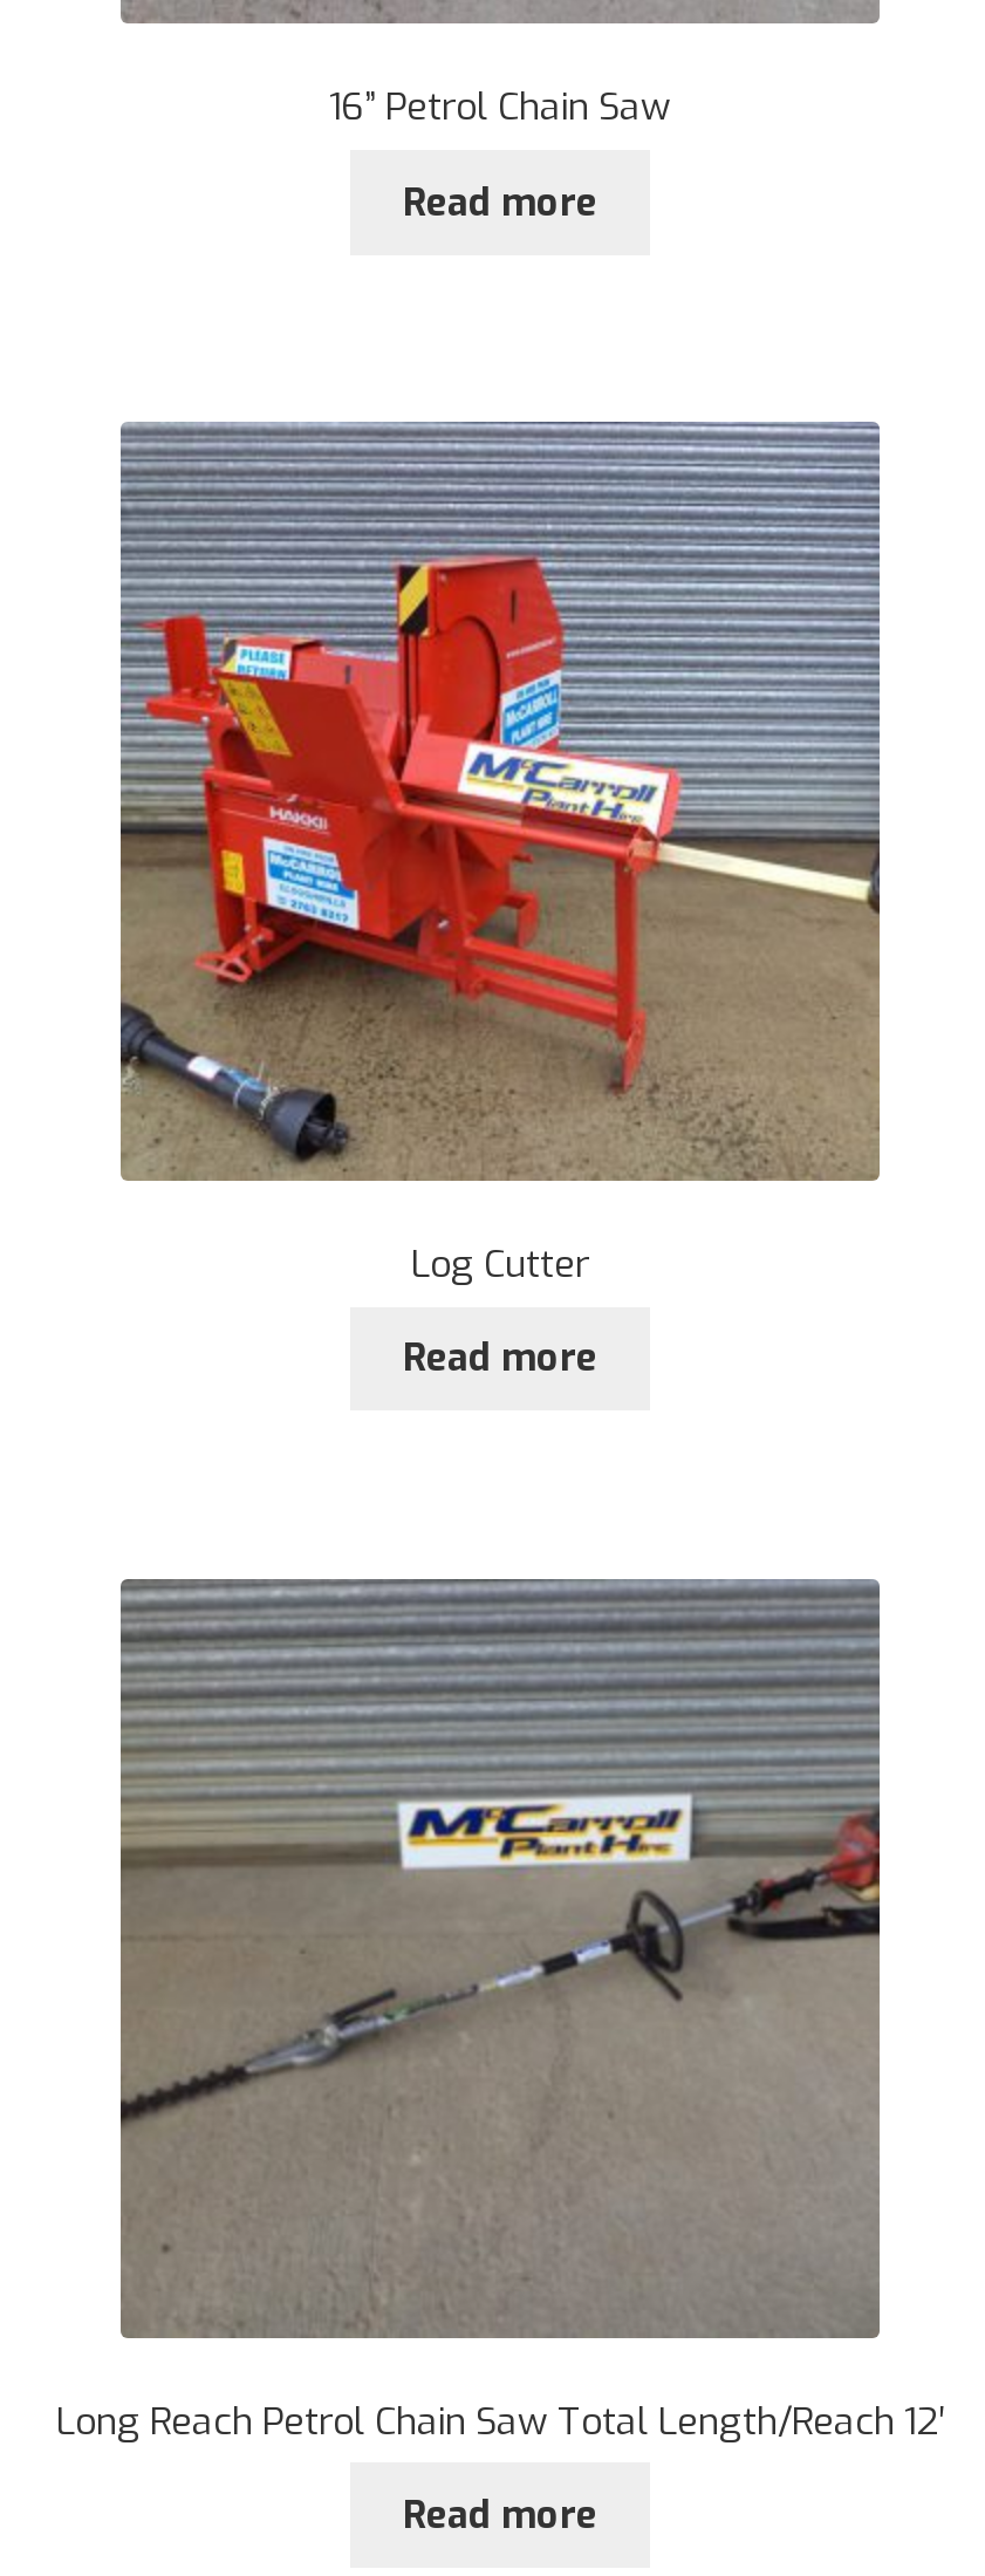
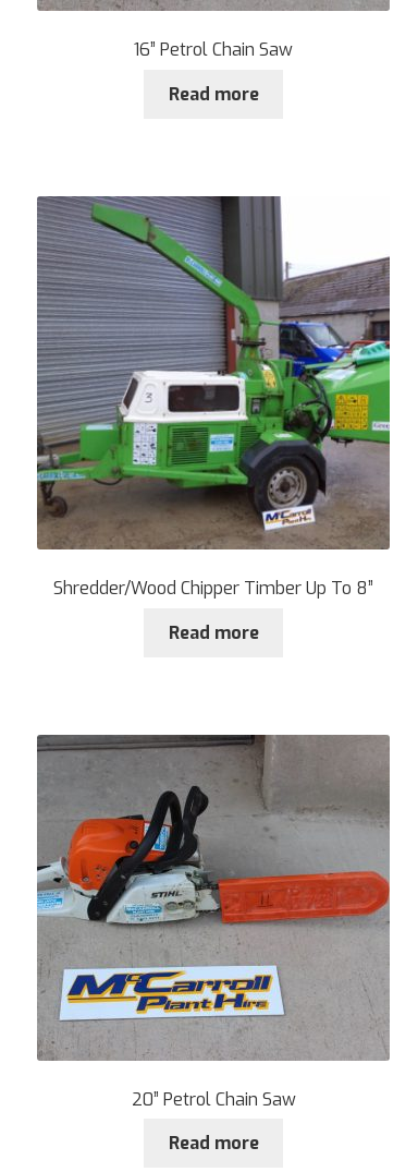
- [image]
- Log Cutter
+ [image]
+ Shredder/Wood Chipper Timber Up To 8”

- [image]
- Long Reach Petrol Chain Saw Total Length/Reach 12′
+ [image]
+ 20” Petrol Chain Saw
